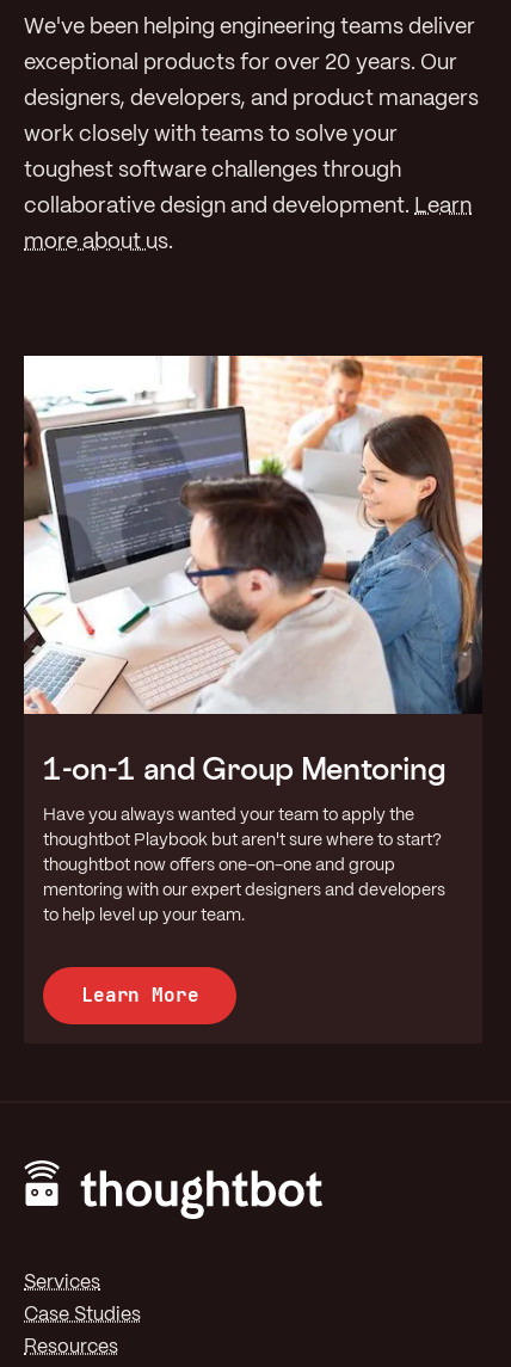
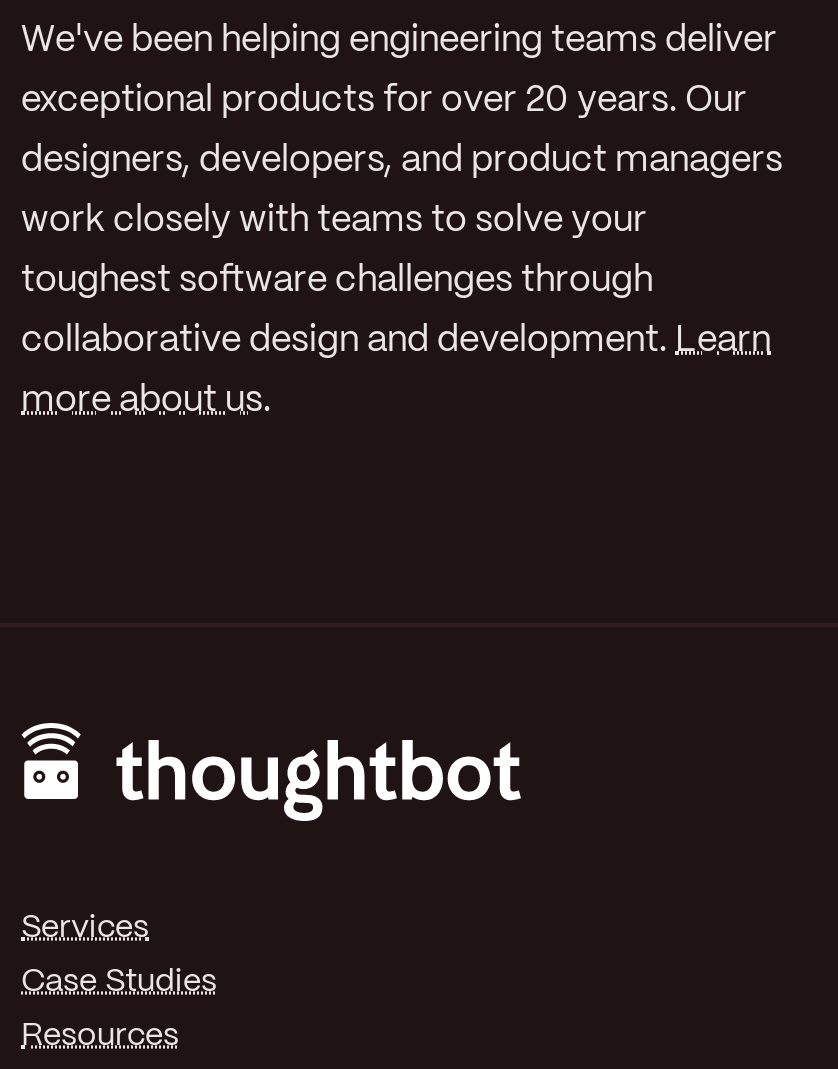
- [image]
- 1-on-1 and Group Mentoring
- Have you always wanted your team to apply the
- thoughtbot Playbook but aren't sure where to start?
- thoughtbot now offers one-on-one and group
- mentoring with our expert designers and developers
- to help level up your team.
- Learn More
